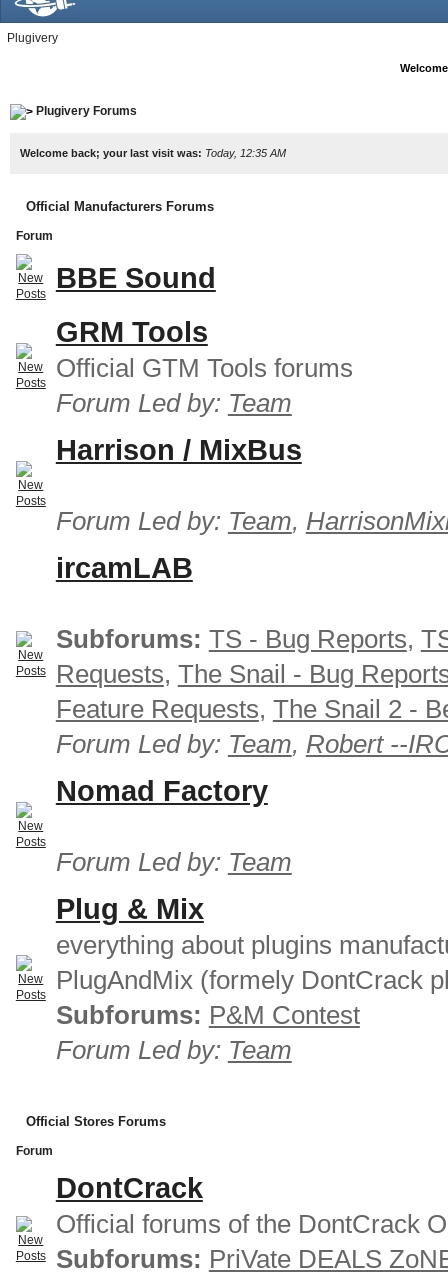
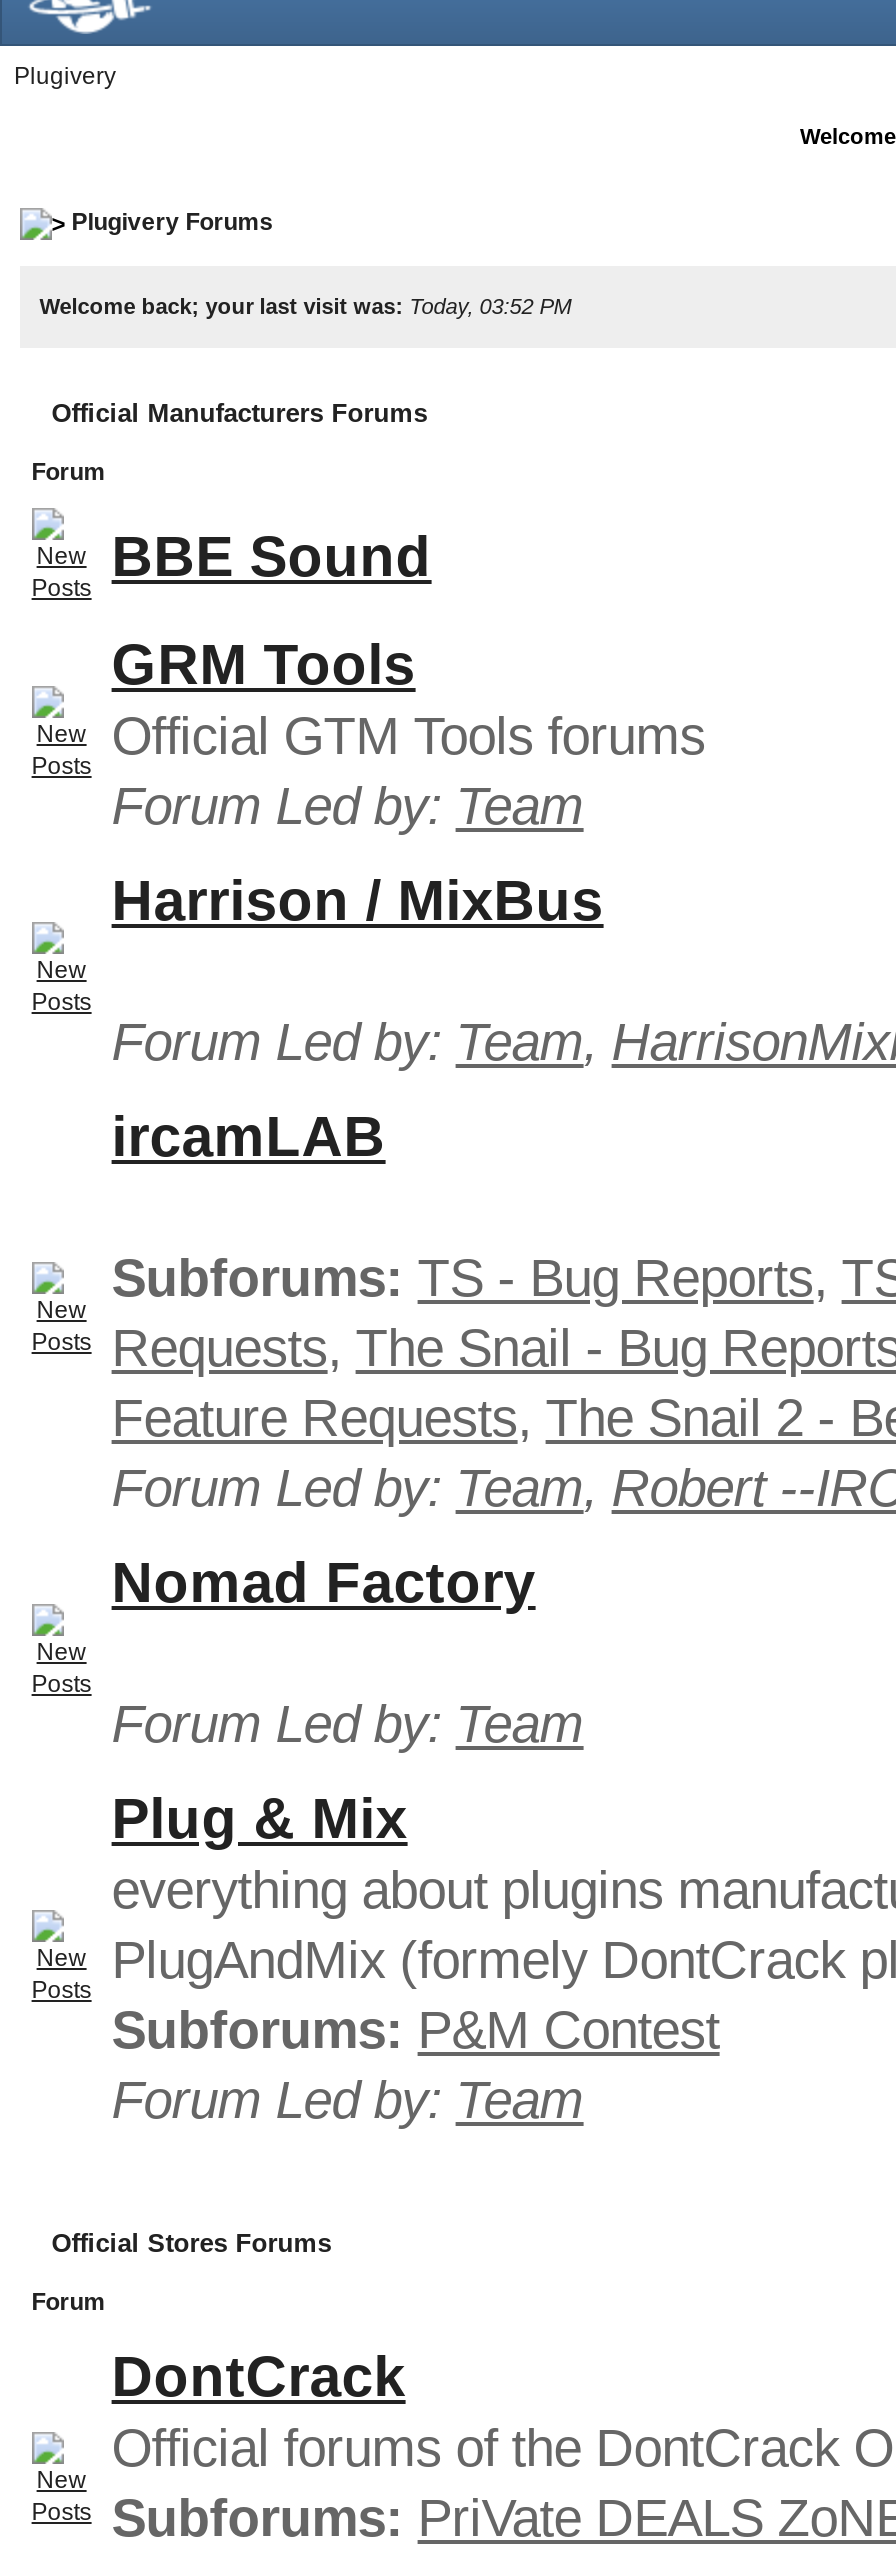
- Welcome back; your last visit was: Today, 12:35 AM
+ Welcome back; your last visit was: Today, 03:52 PM
